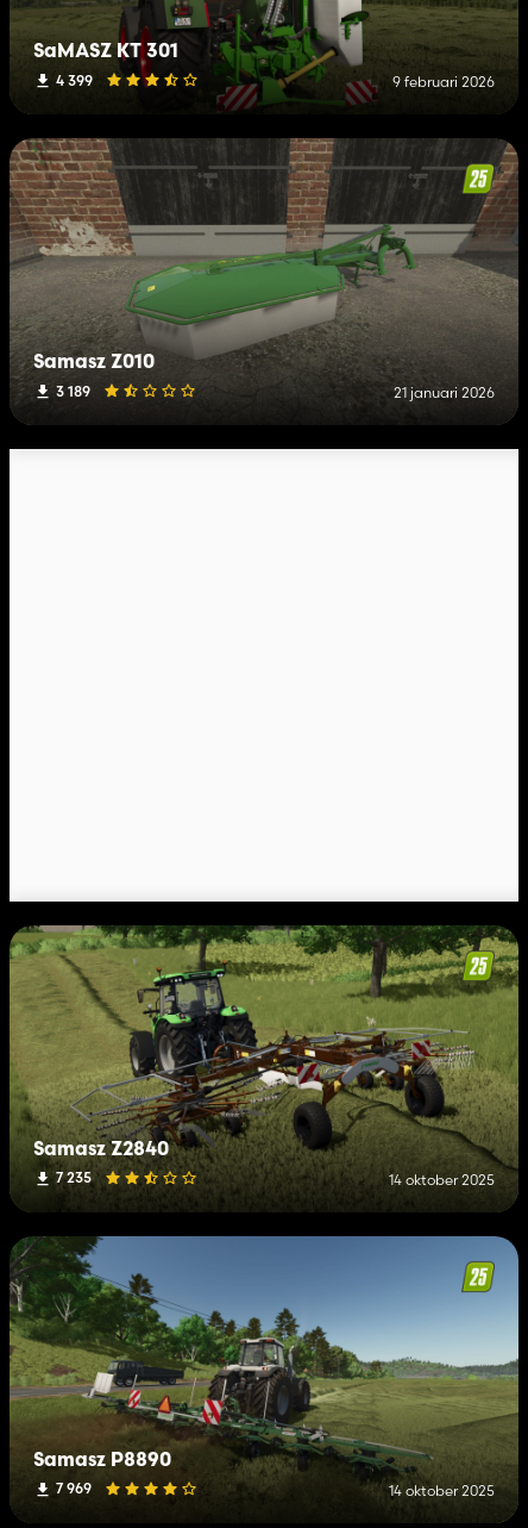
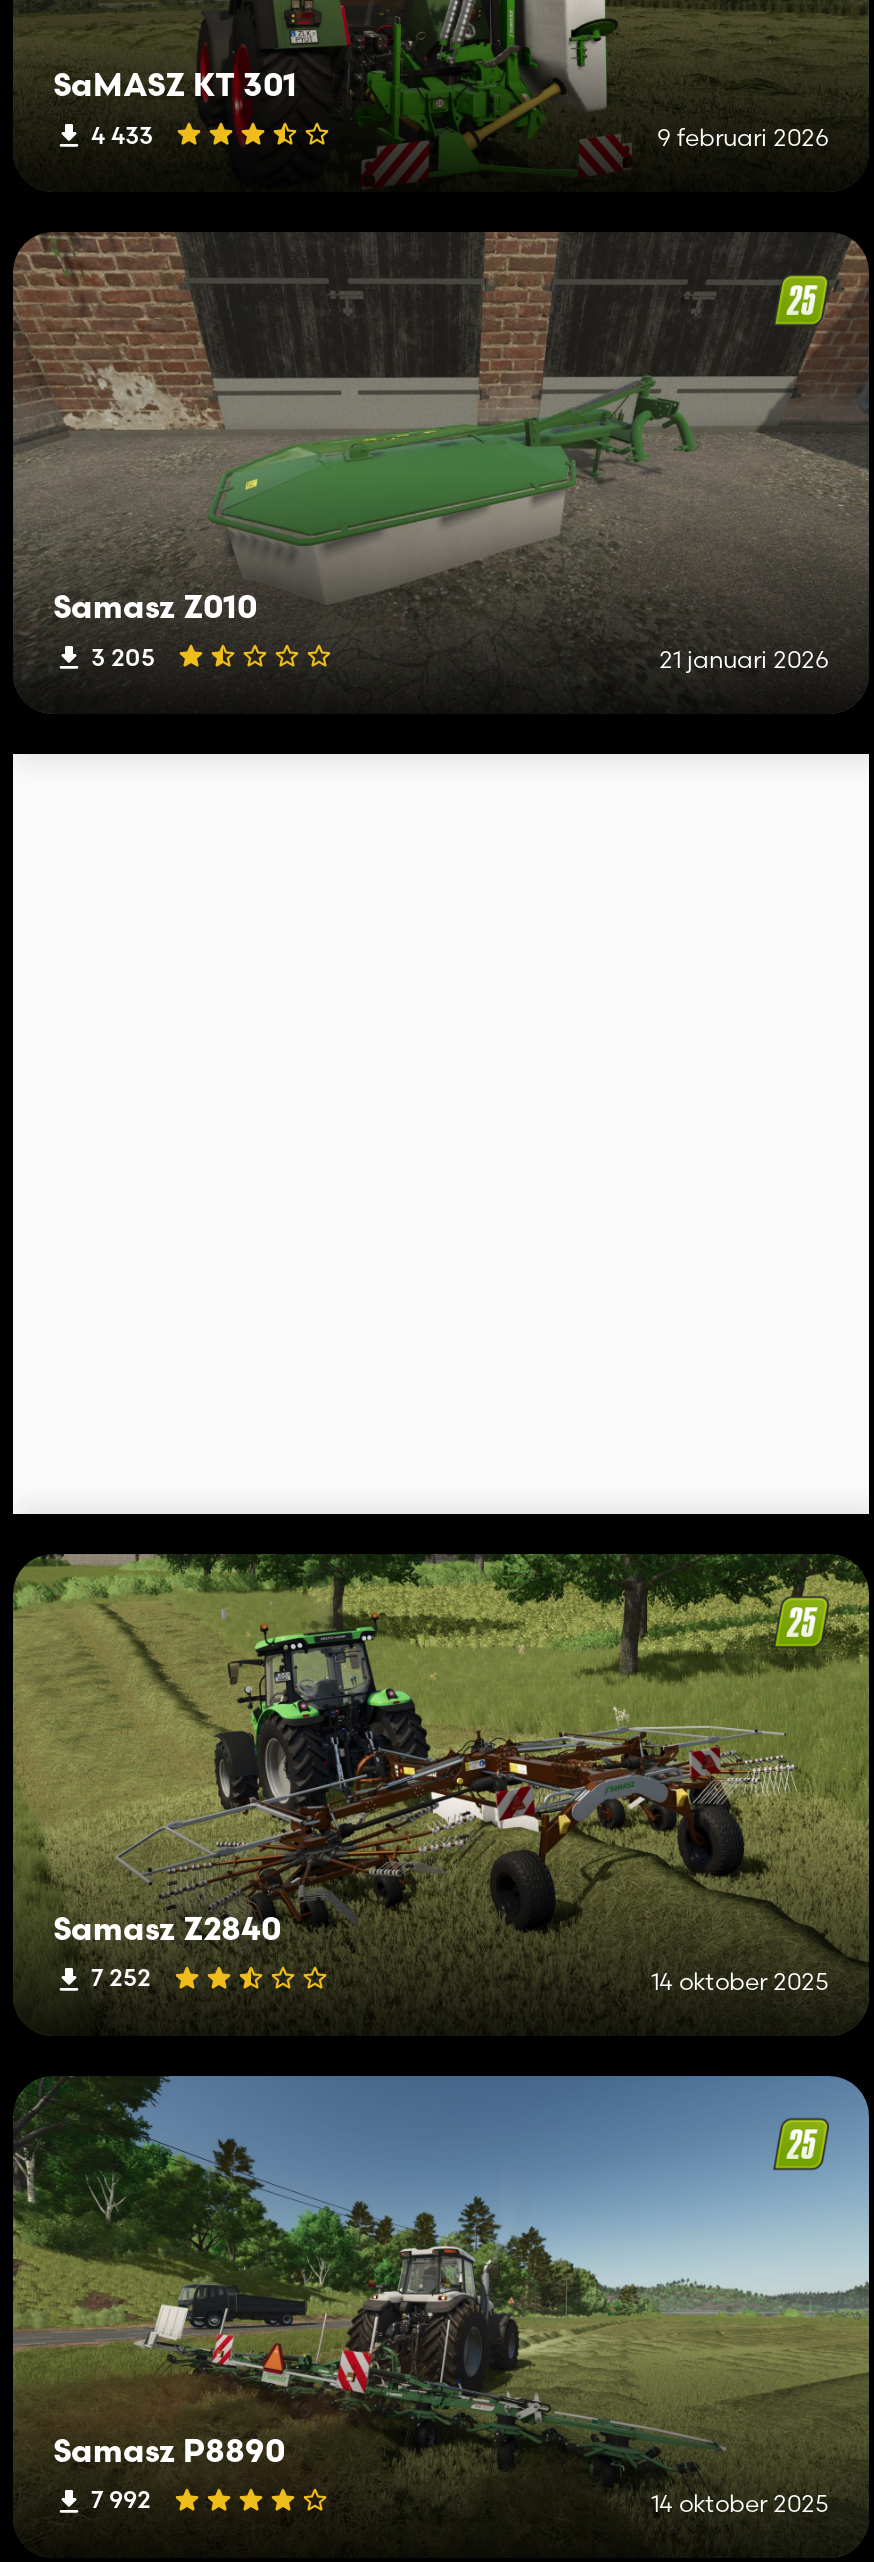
- 4 399
+ 4 433

- 3 189
+ 3 205

- 7 235
+ 7 252

- 7 969
+ 7 992
